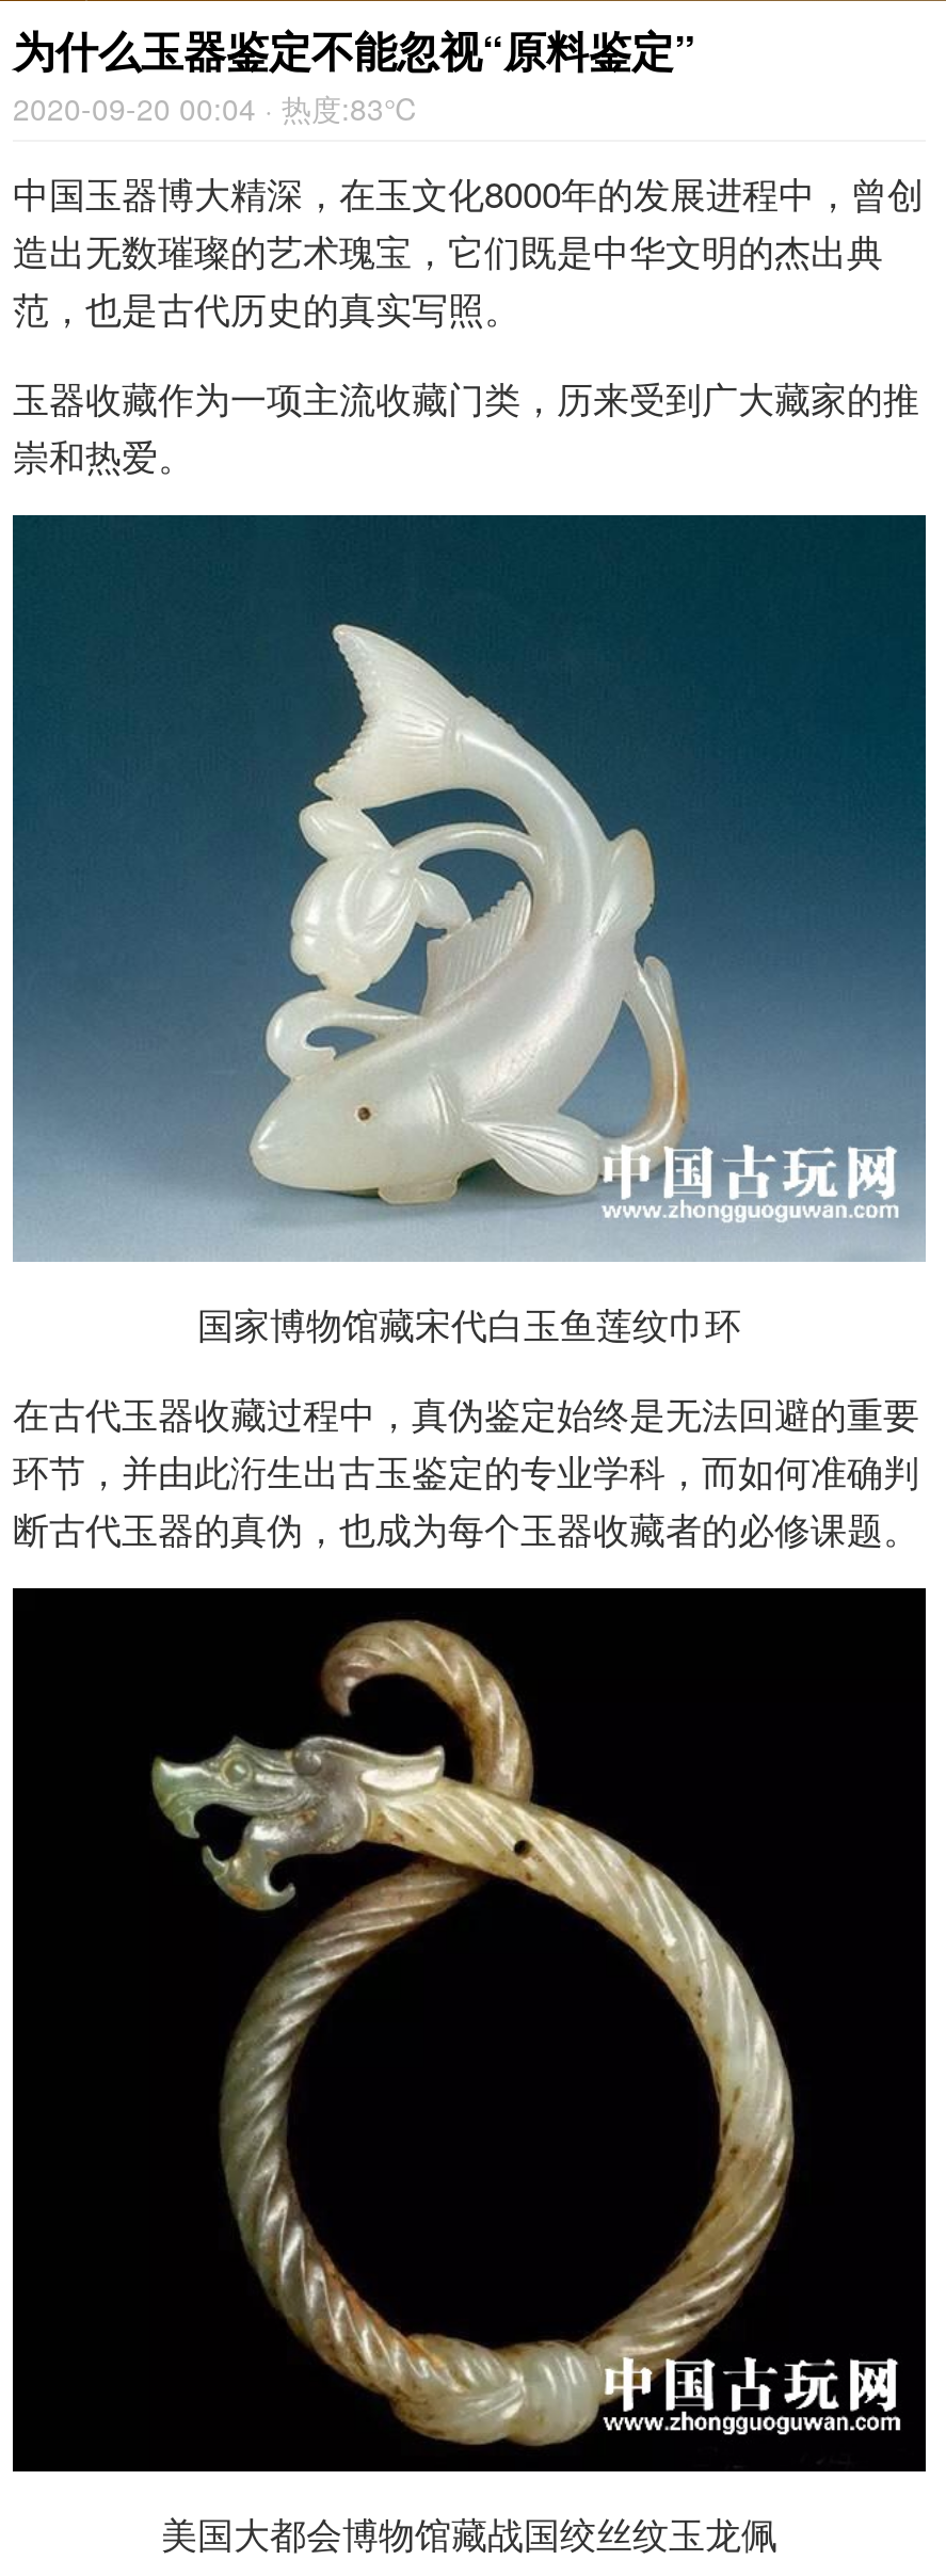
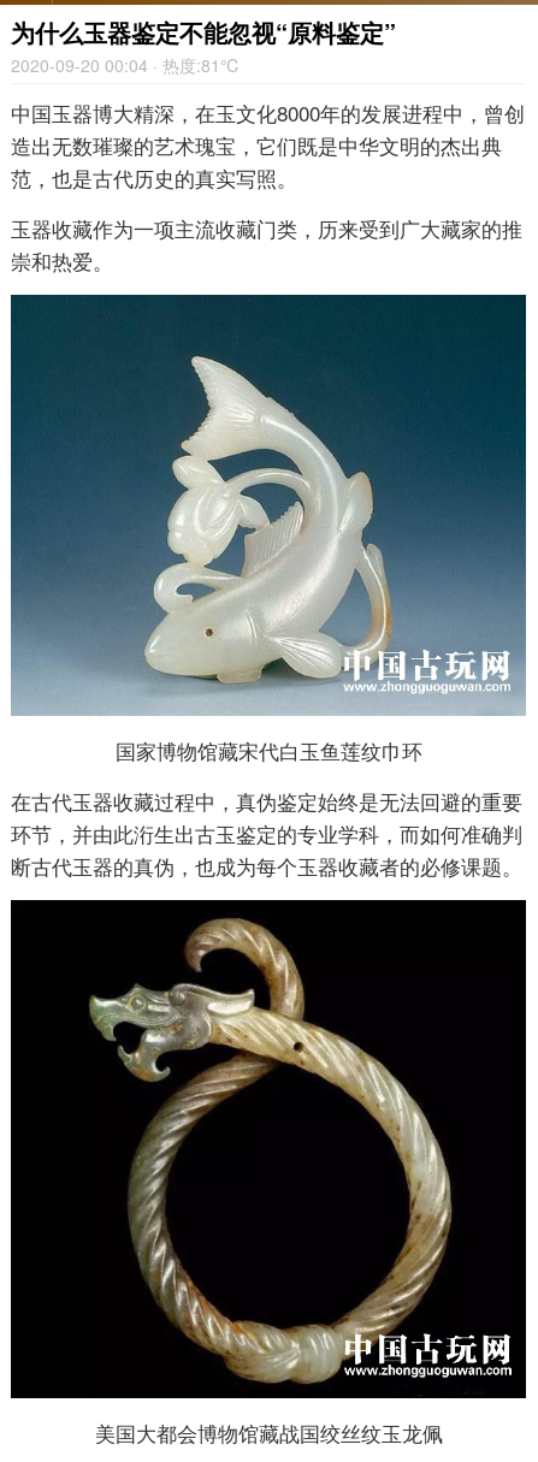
- 2020-09-20 00:04 · 热度:83℃
+ 2020-09-20 00:04 · 热度:81℃
